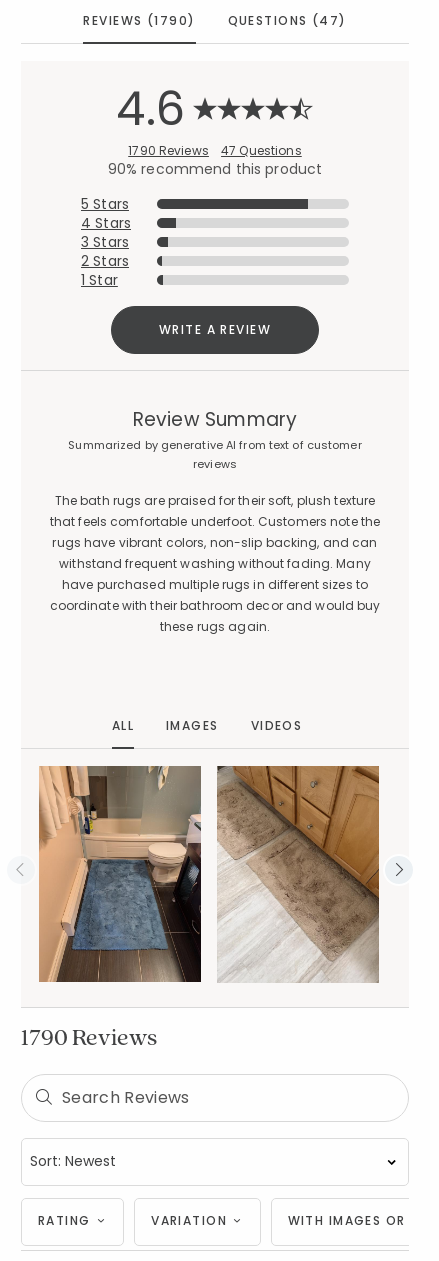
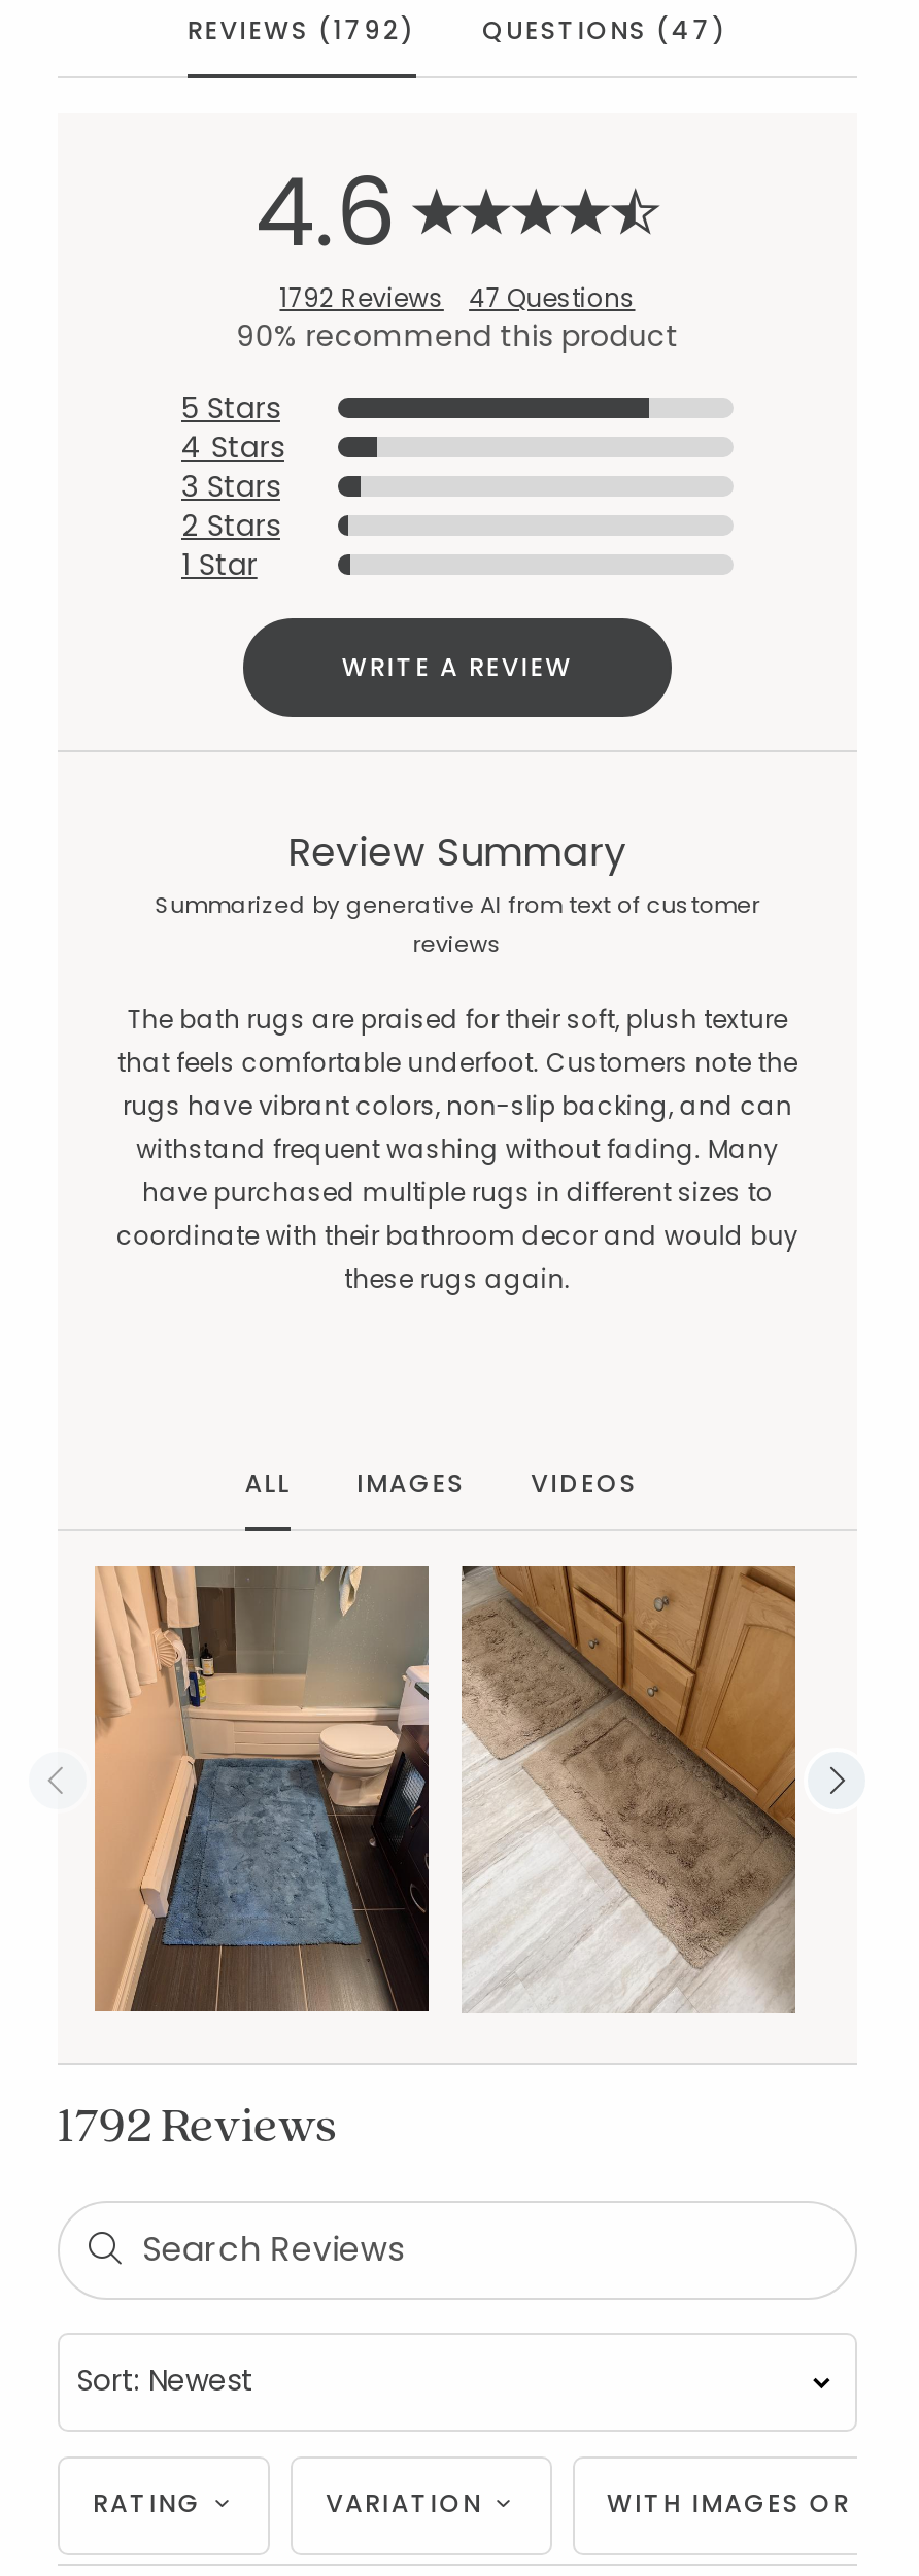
- REVIEWS (1790) QUESTIONS (47)
+ REVIEWS (1792) QUESTIONS (47)

- 1790 Reviews 47 Questions
+ 1792 Reviews 47 Questions

- 1790 Reviews
+ 1792 Reviews
